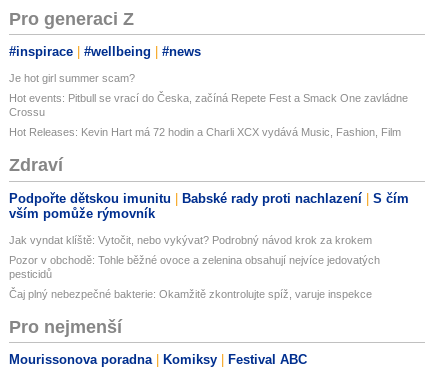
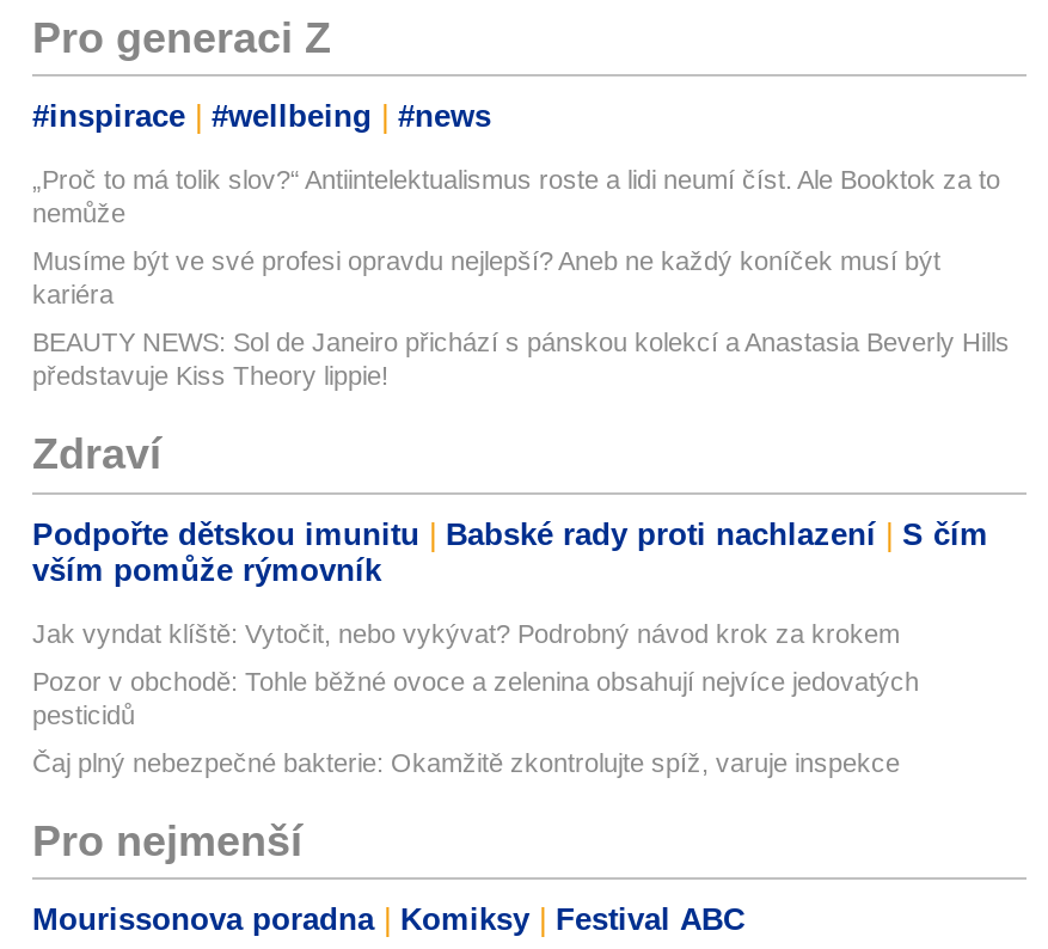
- Je hot girl summer scam?
+ „Proč to má tolik slov?“ Antiintelektualismus roste a lidi neumí číst. Ale Booktok za to
+ nemůže

- Hot events: Pitbull se vrací do Česka, začíná Repete Fest a Smack One zavládne
- Crossu
+ Musíme být ve své profesi opravdu nejlepší? Aneb ne každý koníček musí být
+ kariéra

- Hot Releases: Kevin Hart má 72 hodin a Charli XCX vydává Music, Fashion, Film
+ BEAUTY NEWS: Sol de Janeiro přichází s pánskou kolekcí a Anastasia Beverly Hills
+ představuje Kiss Theory lippie!
